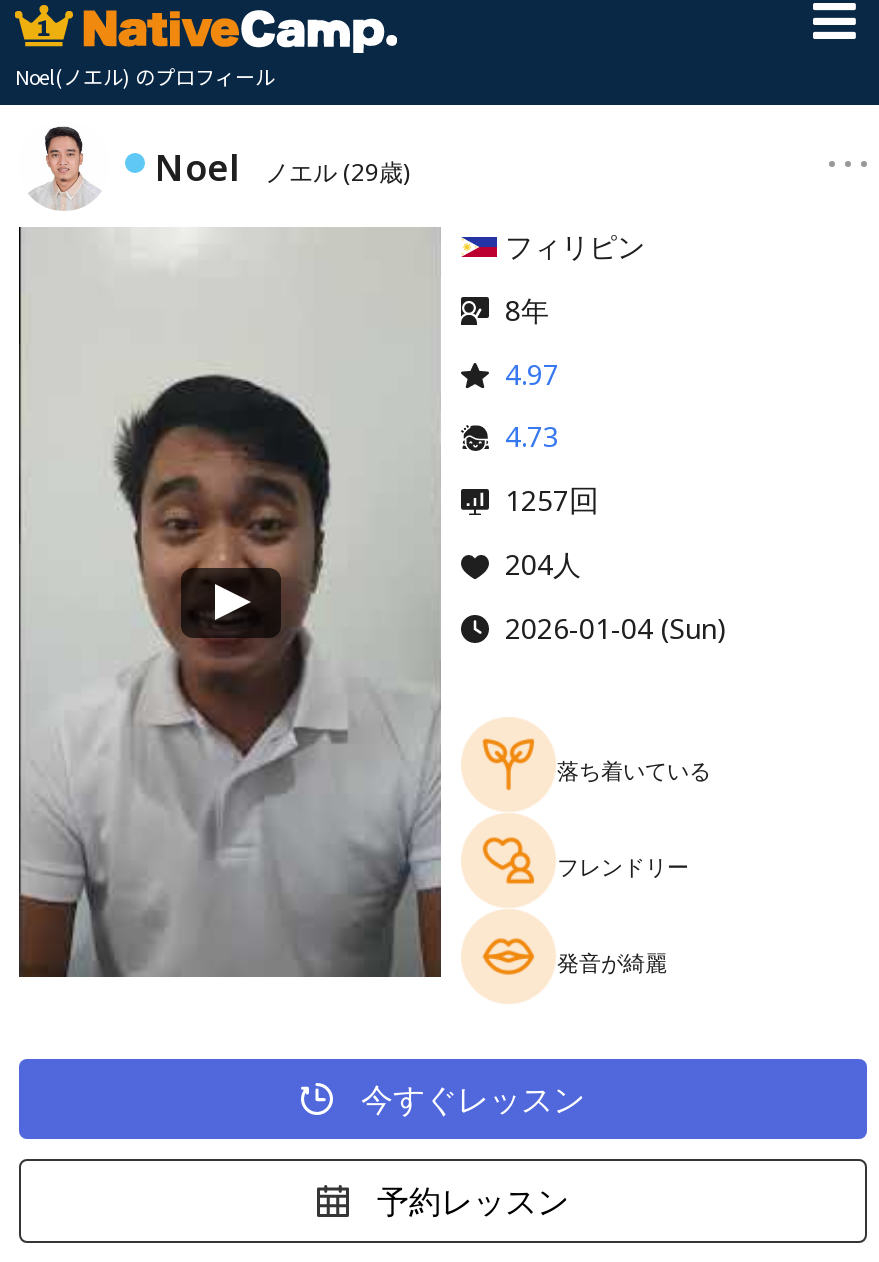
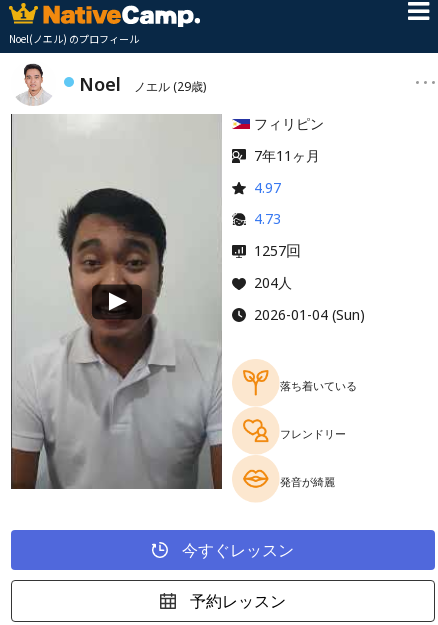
- 8年
+ 7年11ヶ月
